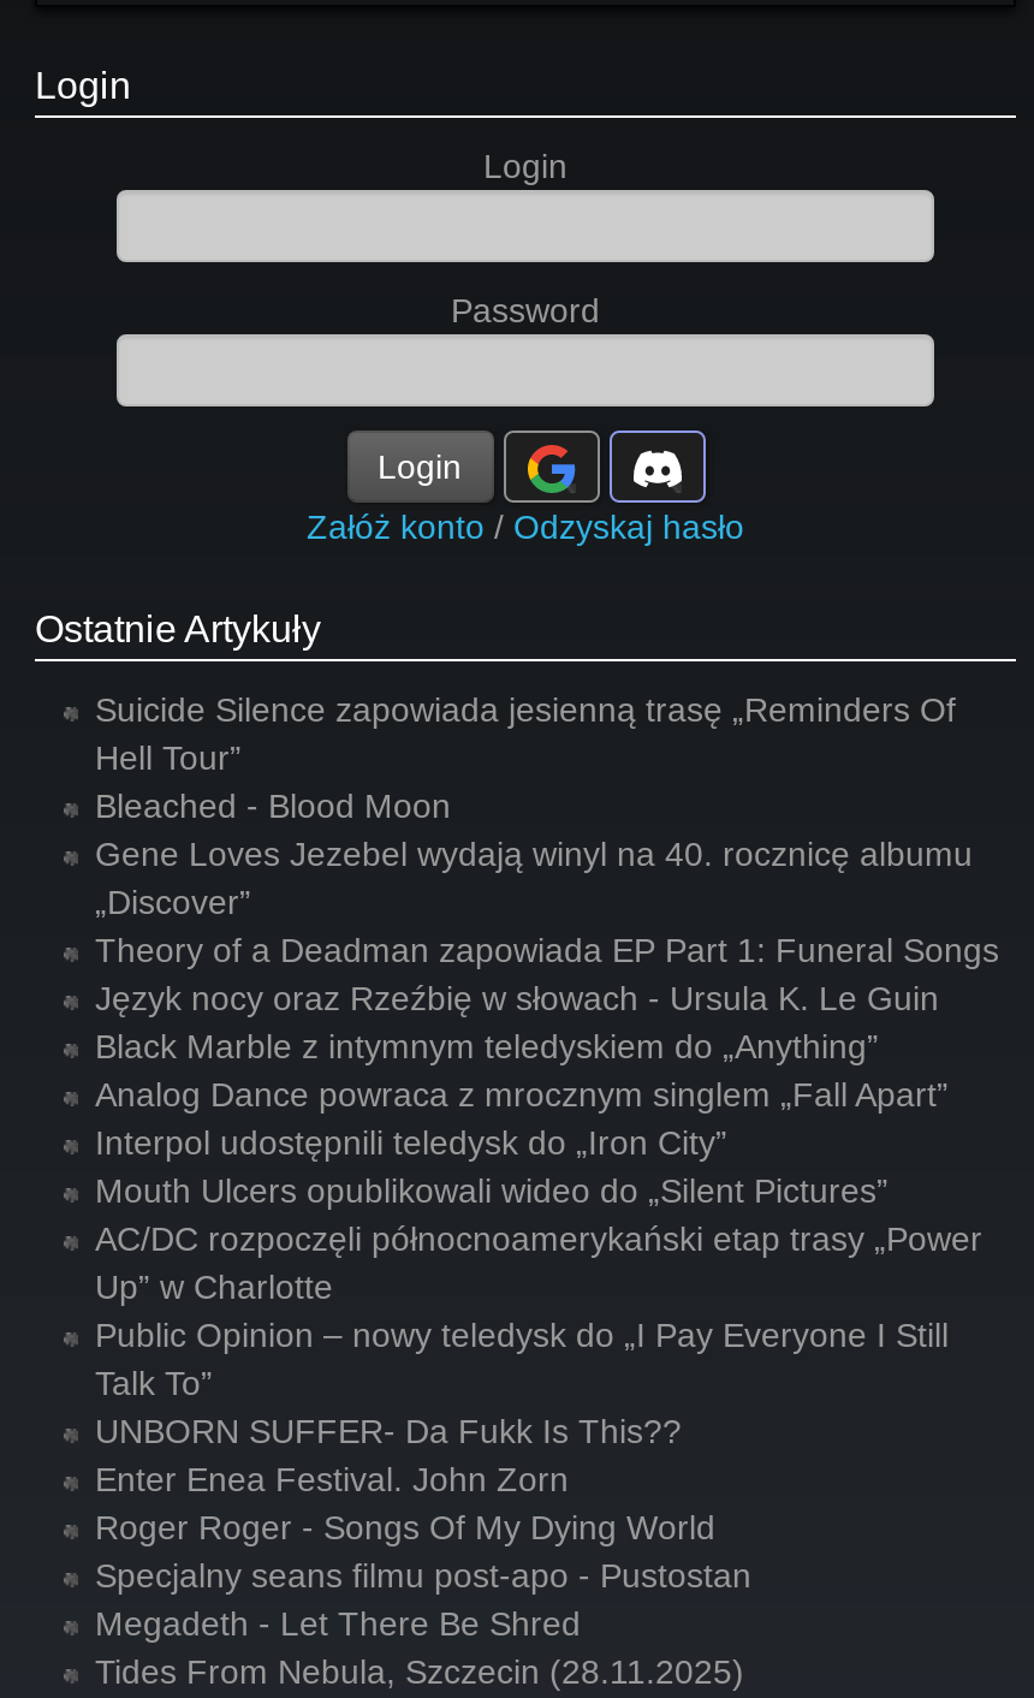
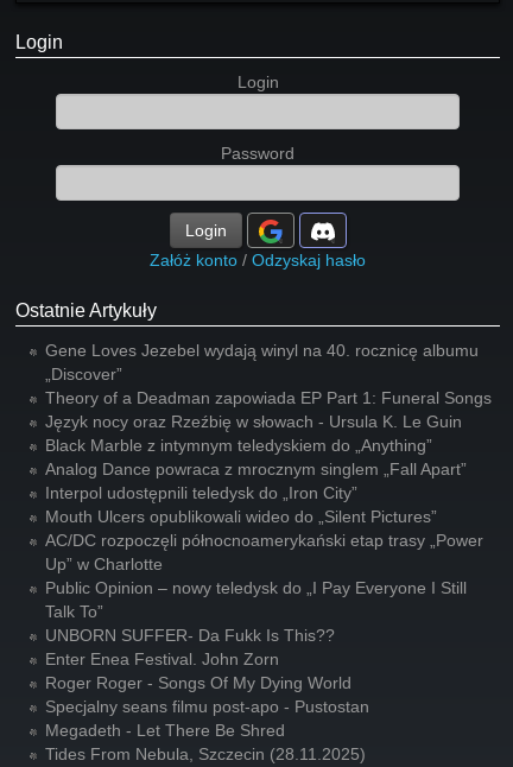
- Suicide Silence zapowiada jesienną trasę „Reminders Of
- Hell Tour”
- Bleached - Blood Moon
